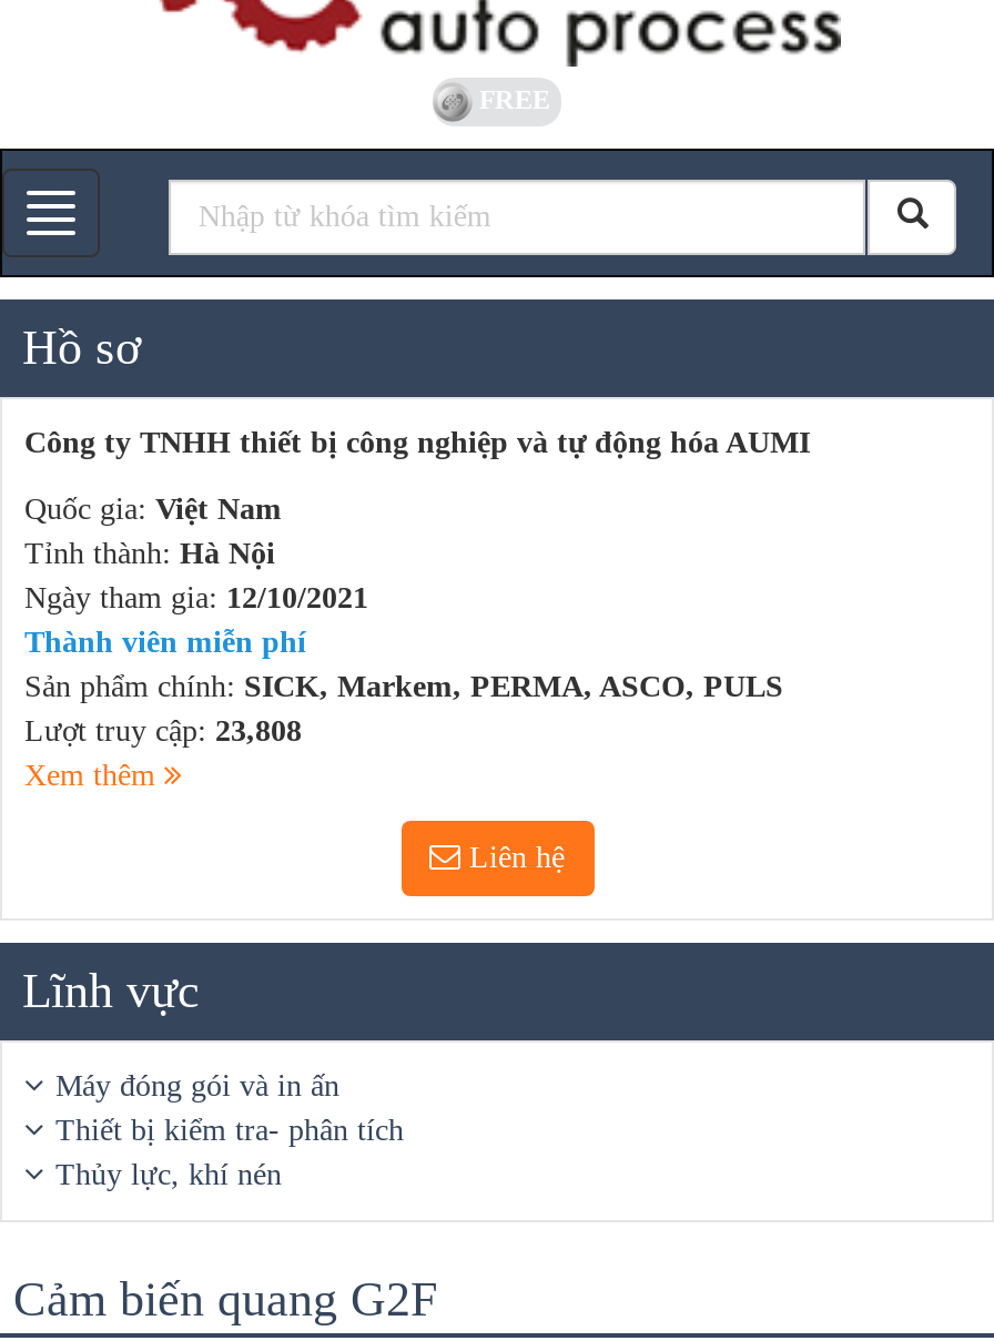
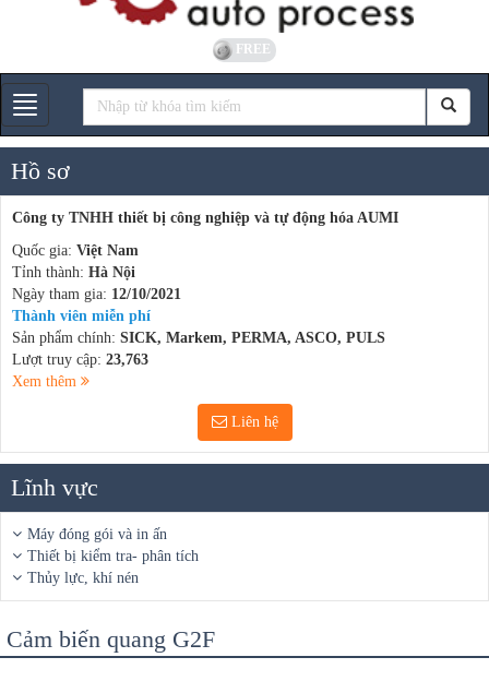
- Lượt truy cập: 23,808
+ Lượt truy cập: 23,763
